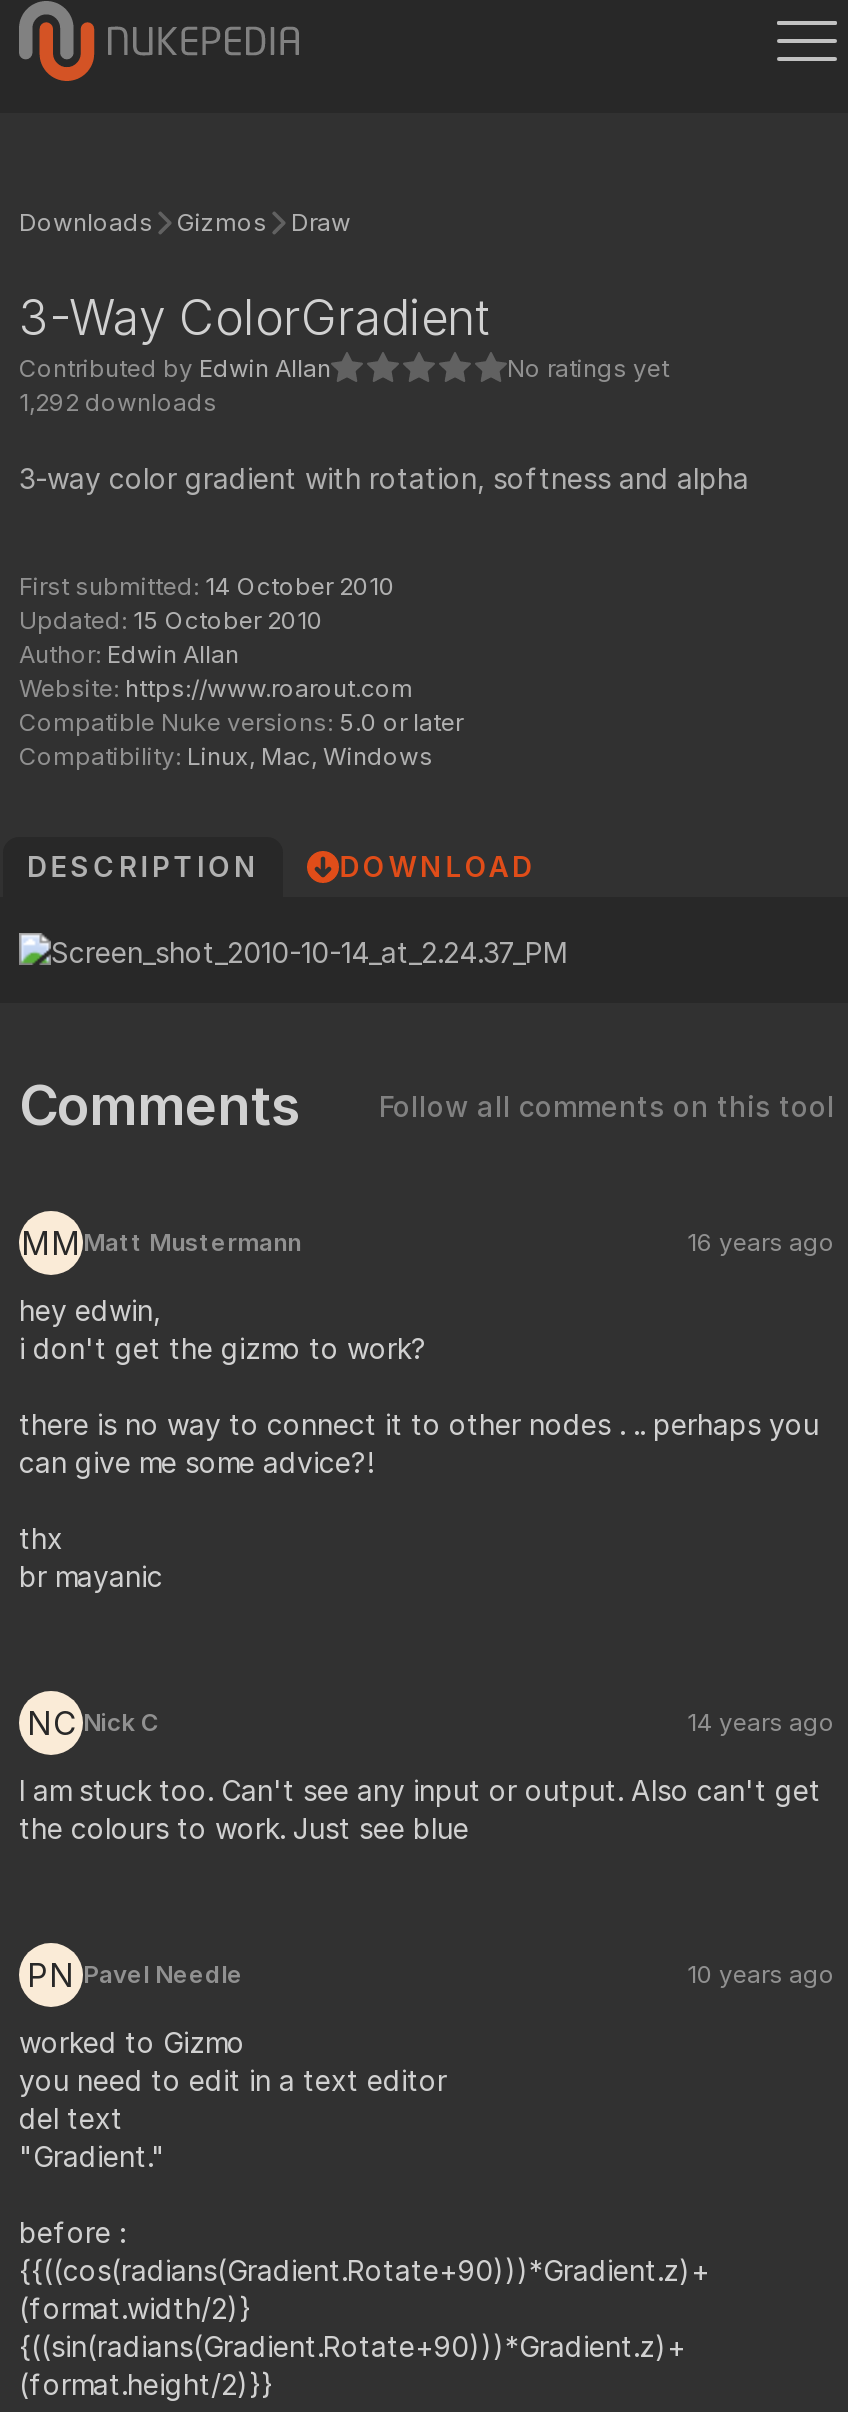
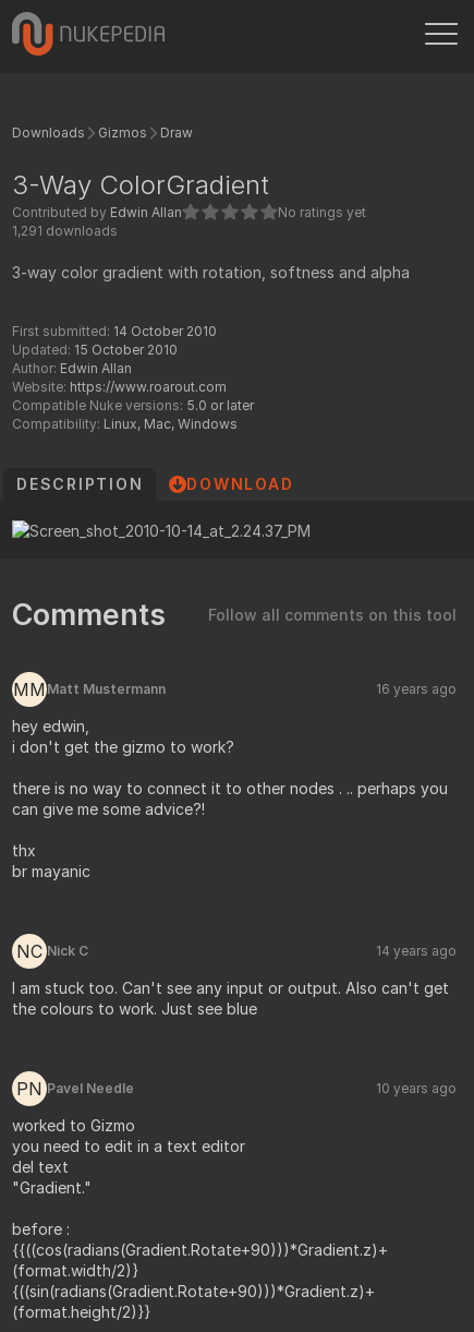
- 1,292 downloads
+ 1,291 downloads
